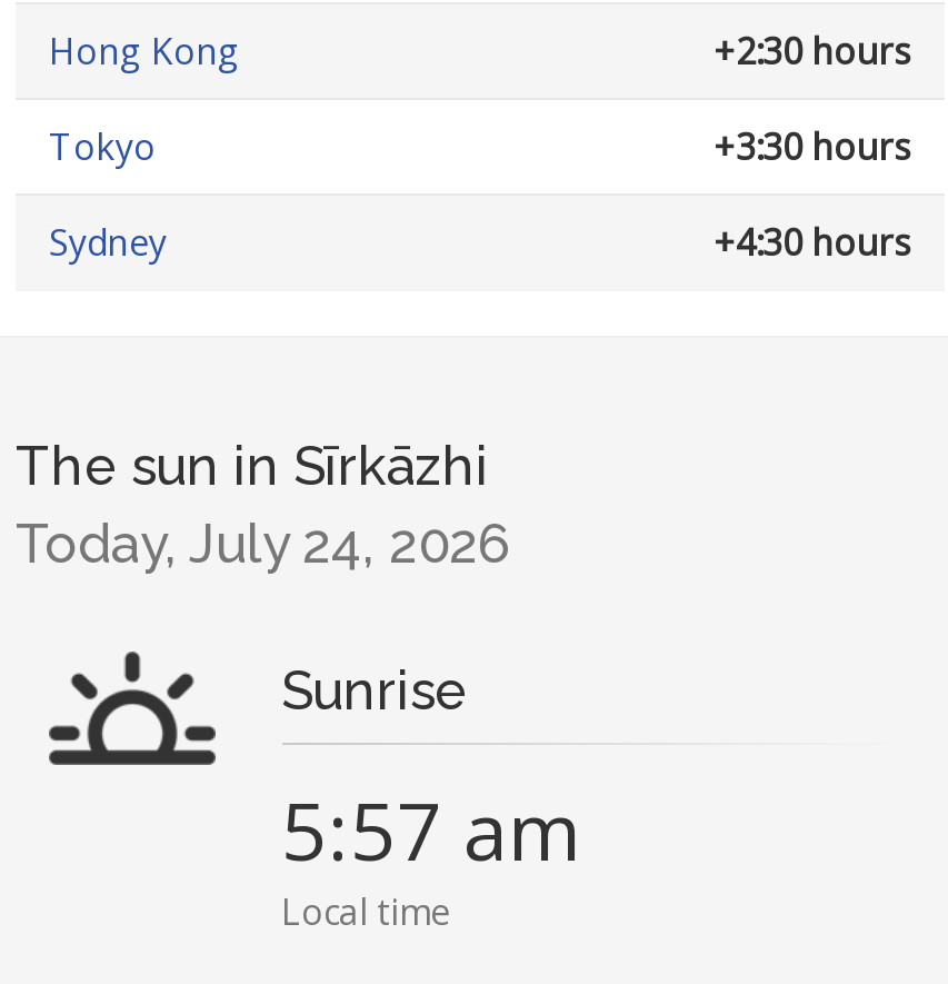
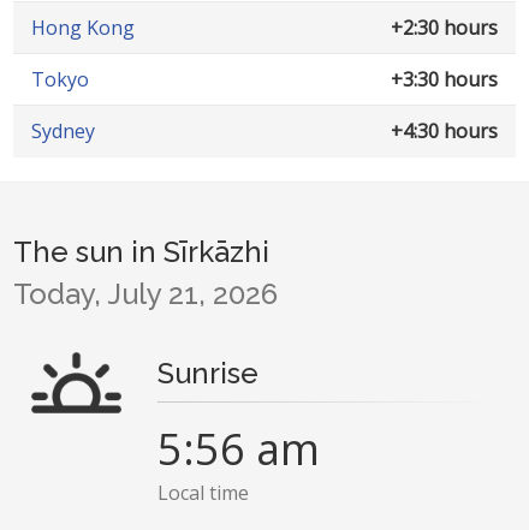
- Today, July 24, 2026
+ Today, July 21, 2026

- 5:57 am
+ 5:56 am
